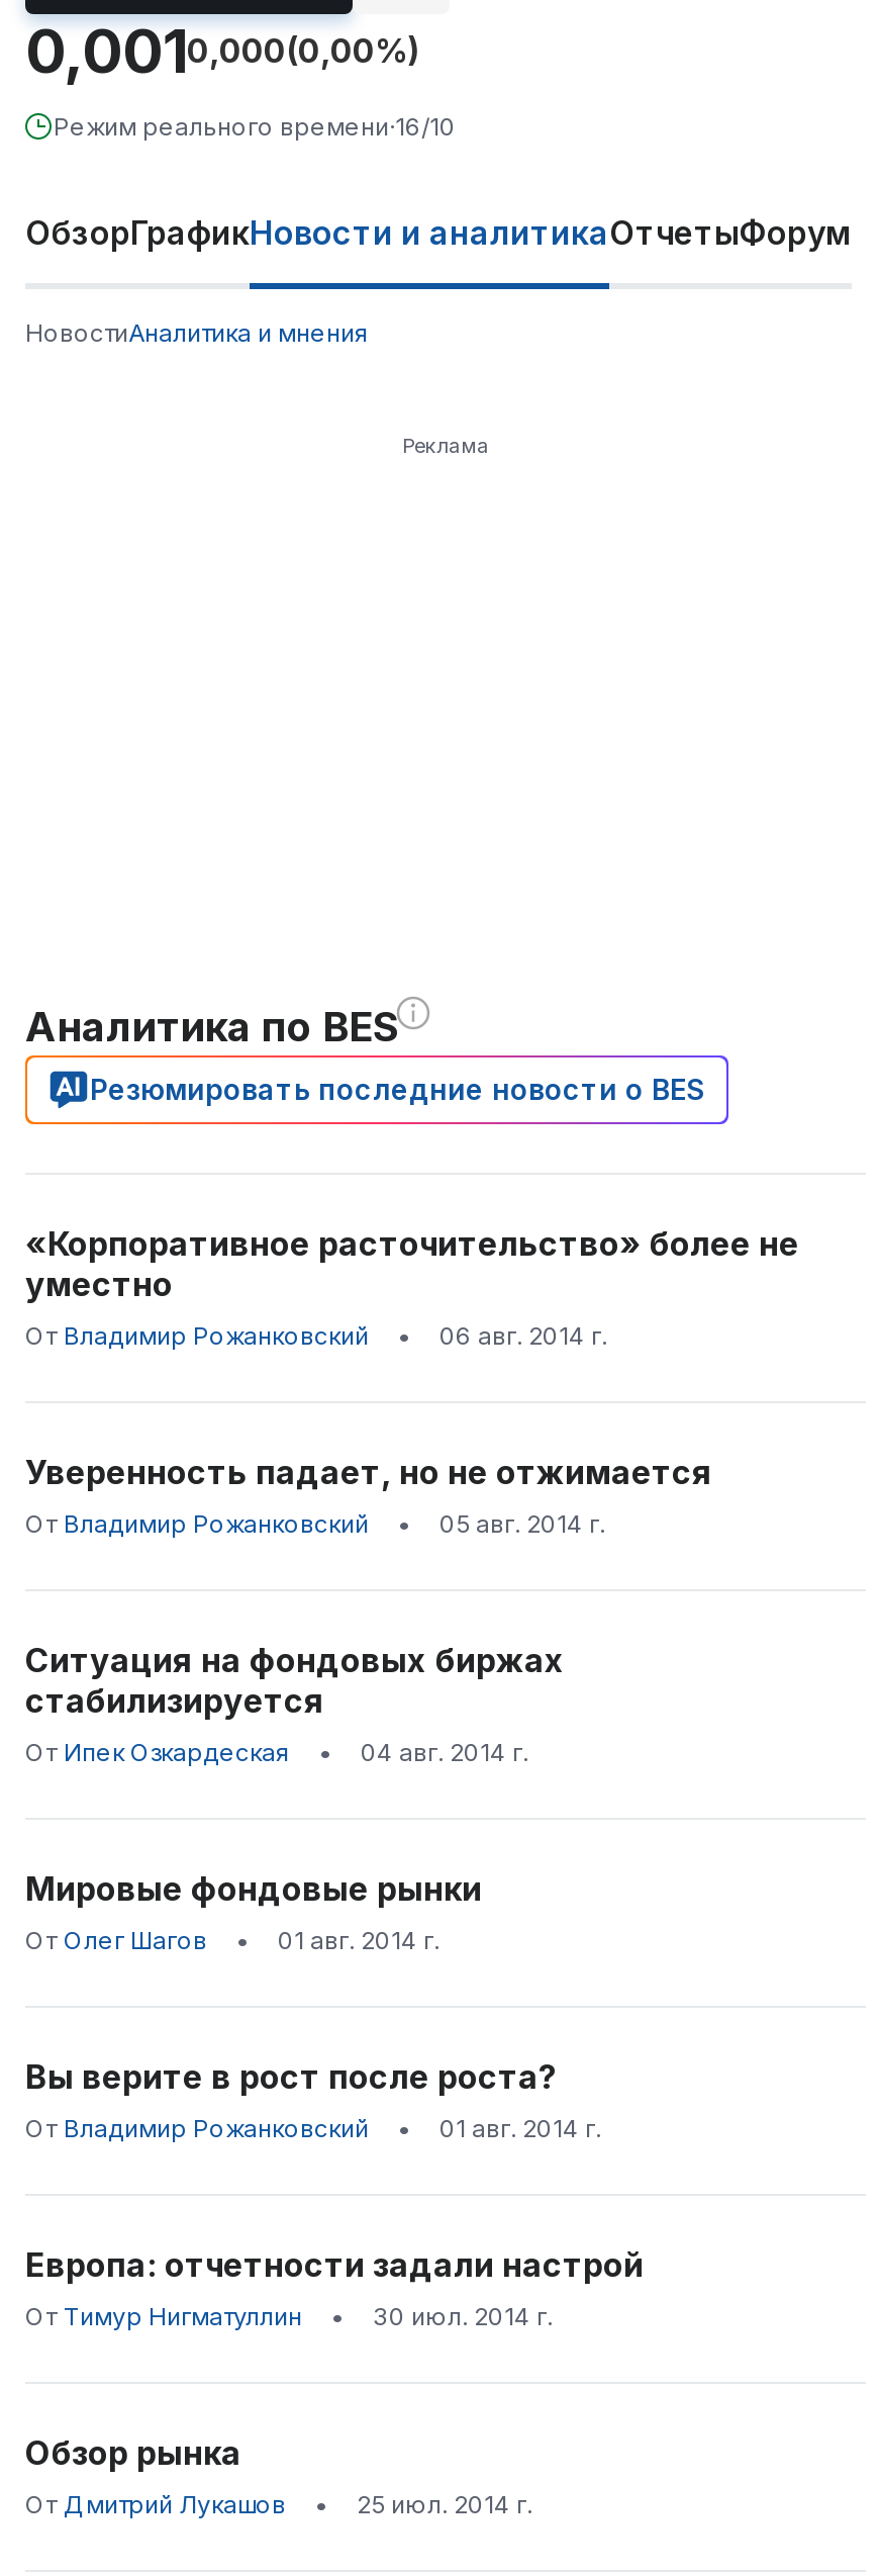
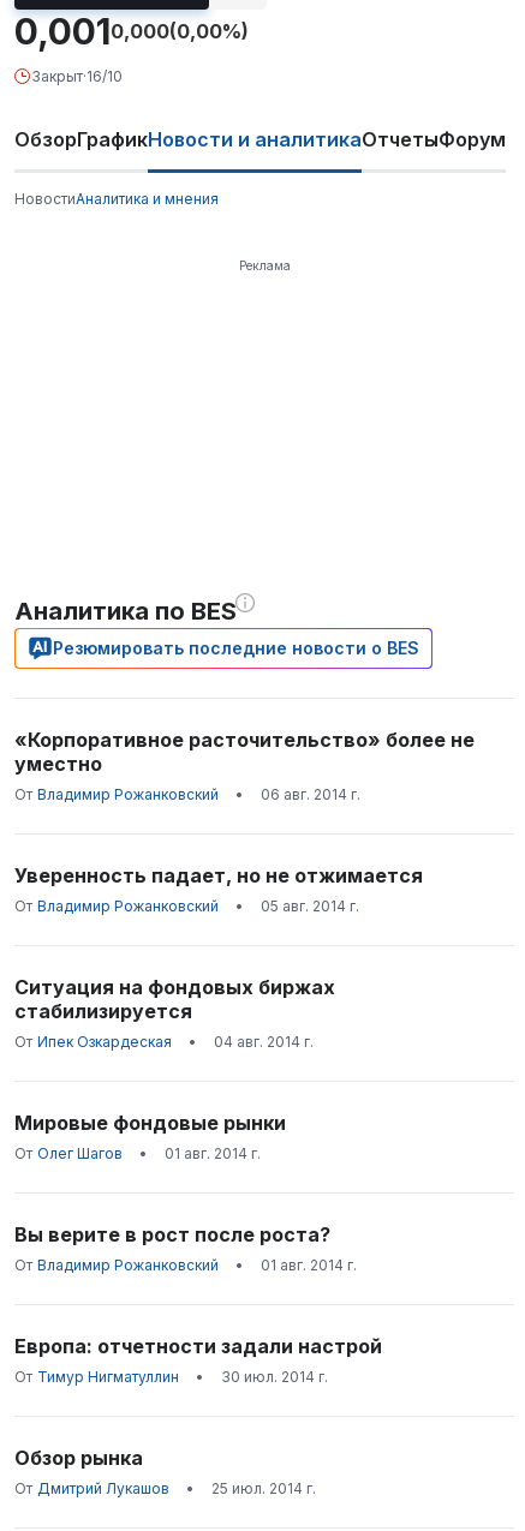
- Режим реального времени·16/10
+ Закрыт·16/10
